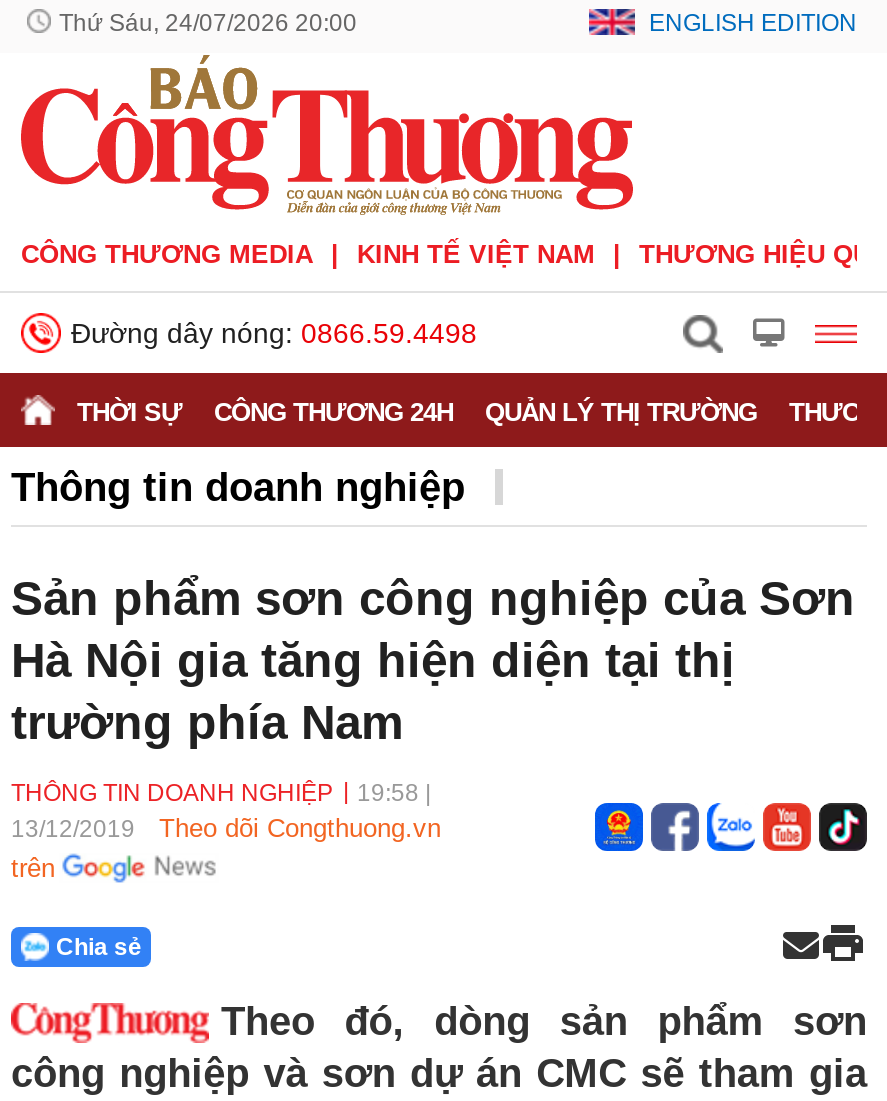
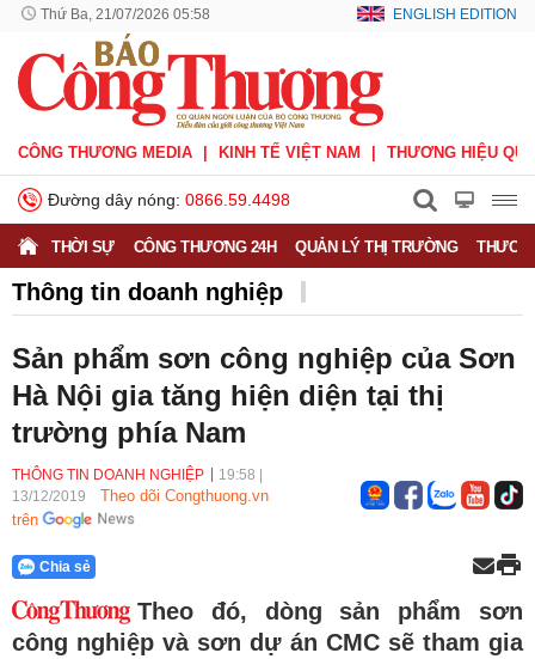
- Thứ Sáu, 24/07/2026 20:00
+ Thứ Ba, 21/07/2026 05:58
